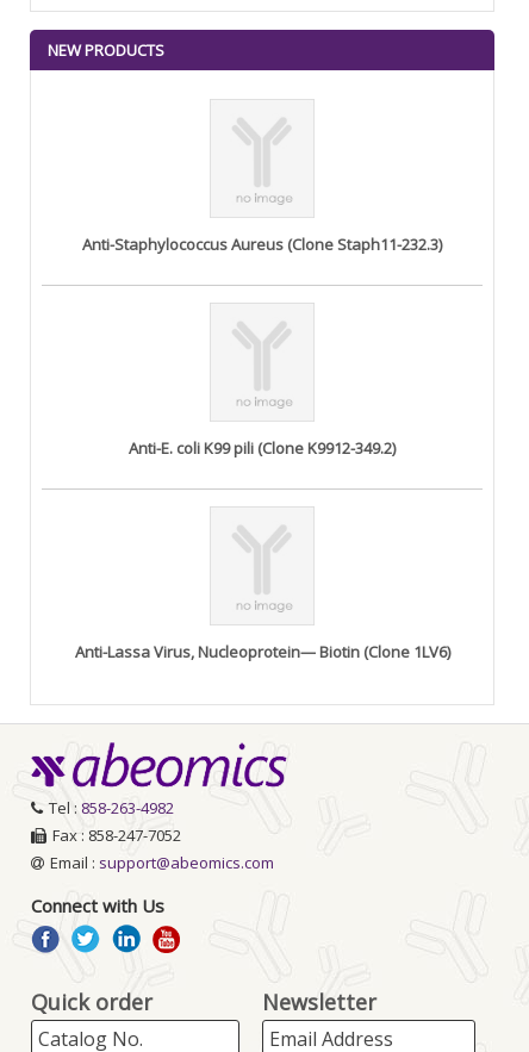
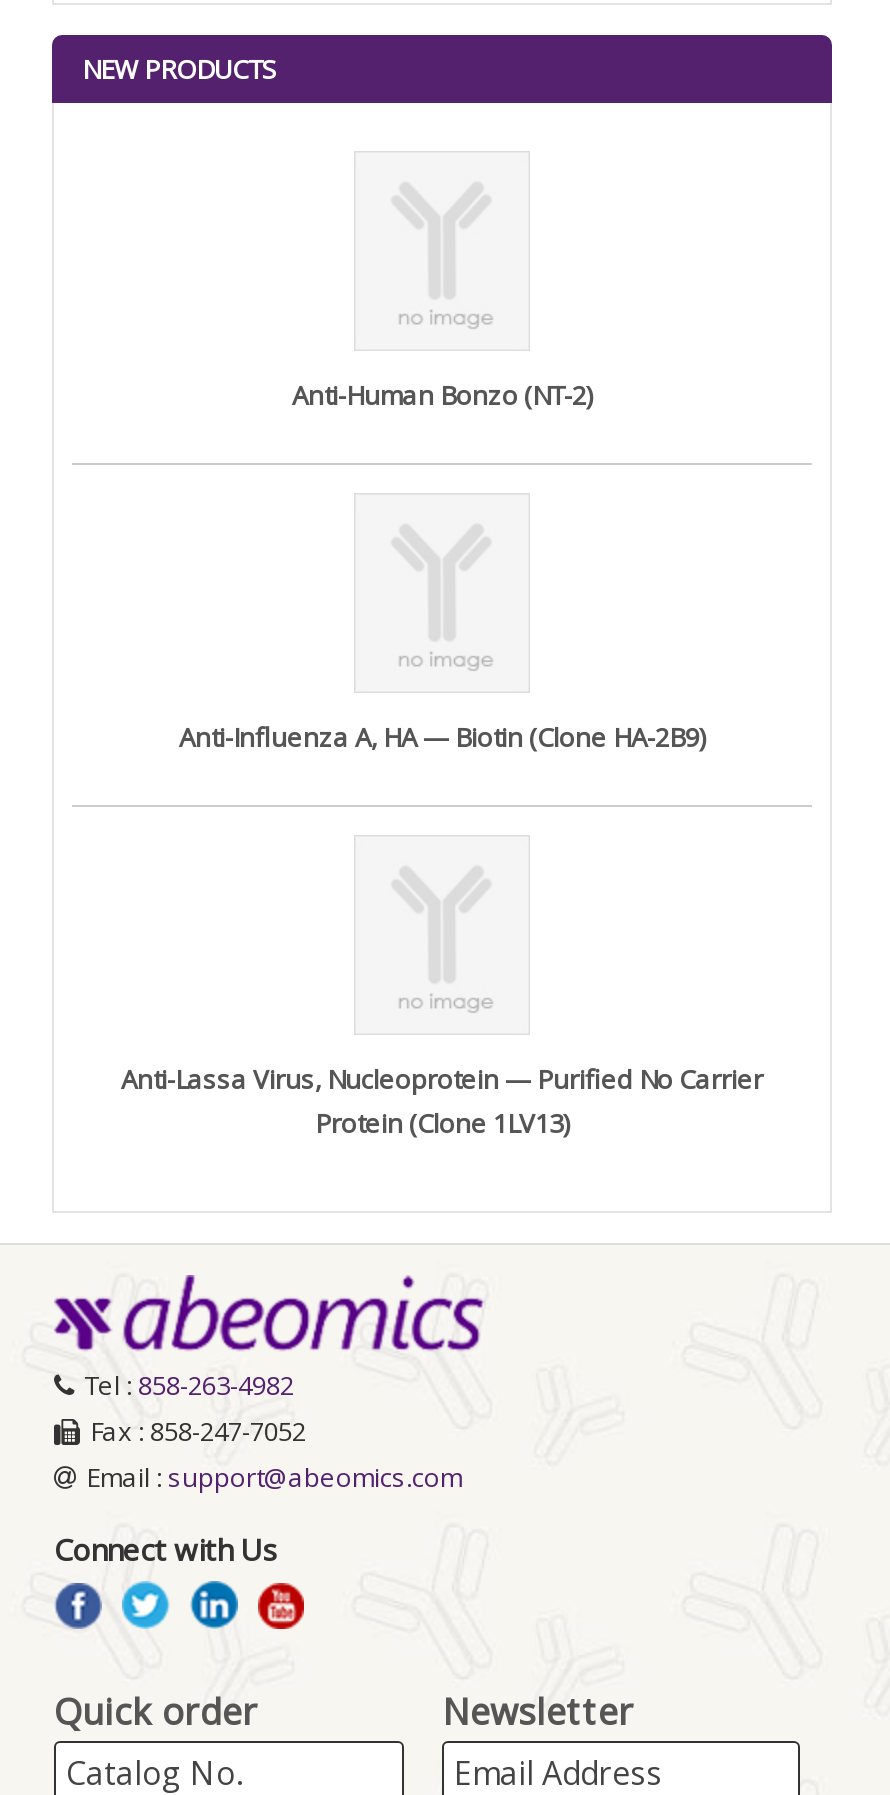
- Anti-Staphylococcus Aureus (Clone Staph11-232.3)
+ Anti-Human Bonzo (NT-2)

- Anti-E. coli K99 pili (Clone K9912-349.2)
+ Anti-Influenza A, HA — Biotin (Clone HA-2B9)

- Anti-Lassa Virus, Nucleoprotein— Biotin (Clone 1LV6)
+ Anti-Lassa Virus, Nucleoprotein — Purified No Carrier
+ Protein (Clone 1LV13)
